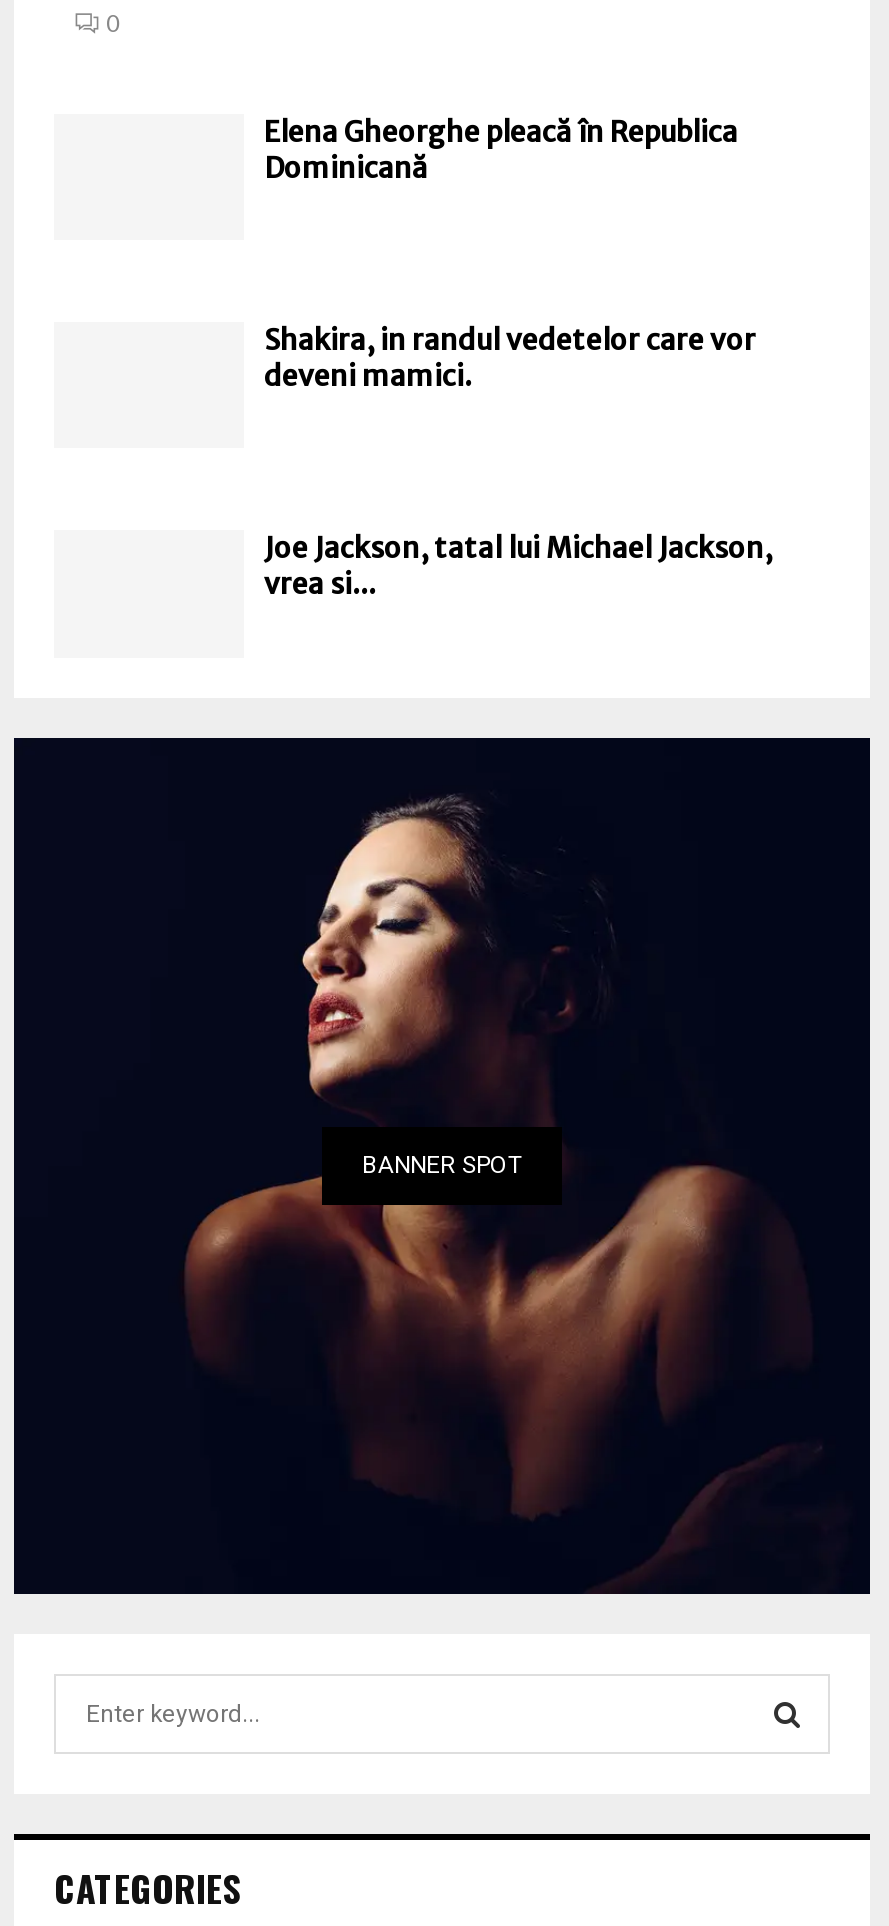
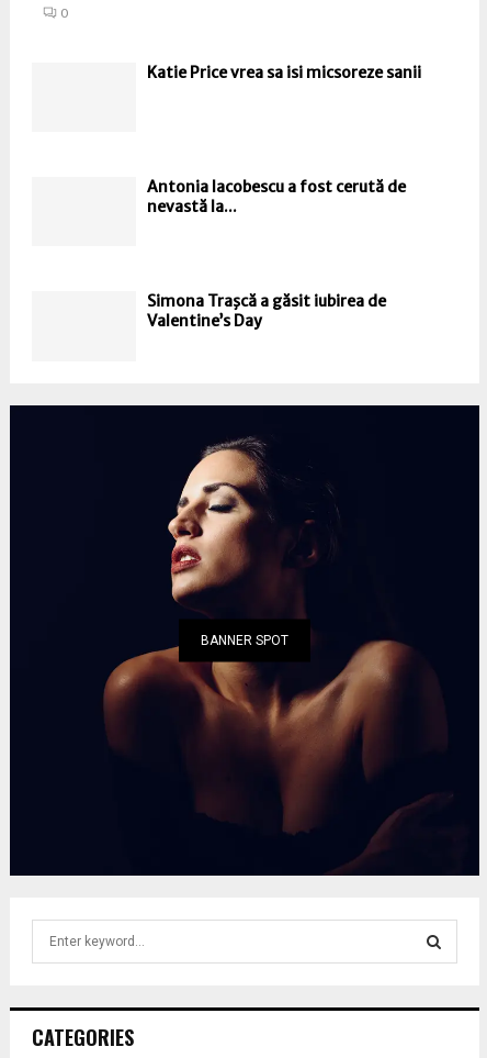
- Elena Gheorghe pleacă în Republica
- Dominicană
+ Katie Price vrea sa isi micsoreze sanii

- Shakira, in randul vedetelor care vor
- deveni mamici.
+ Antonia Iacobescu a fost cerută de
+ nevastă la...

- Joe Jackson, tatal lui Michael Jackson,
- vrea si...
+ Simona Traşcă a găsit iubirea de
+ Valentine’s Day
